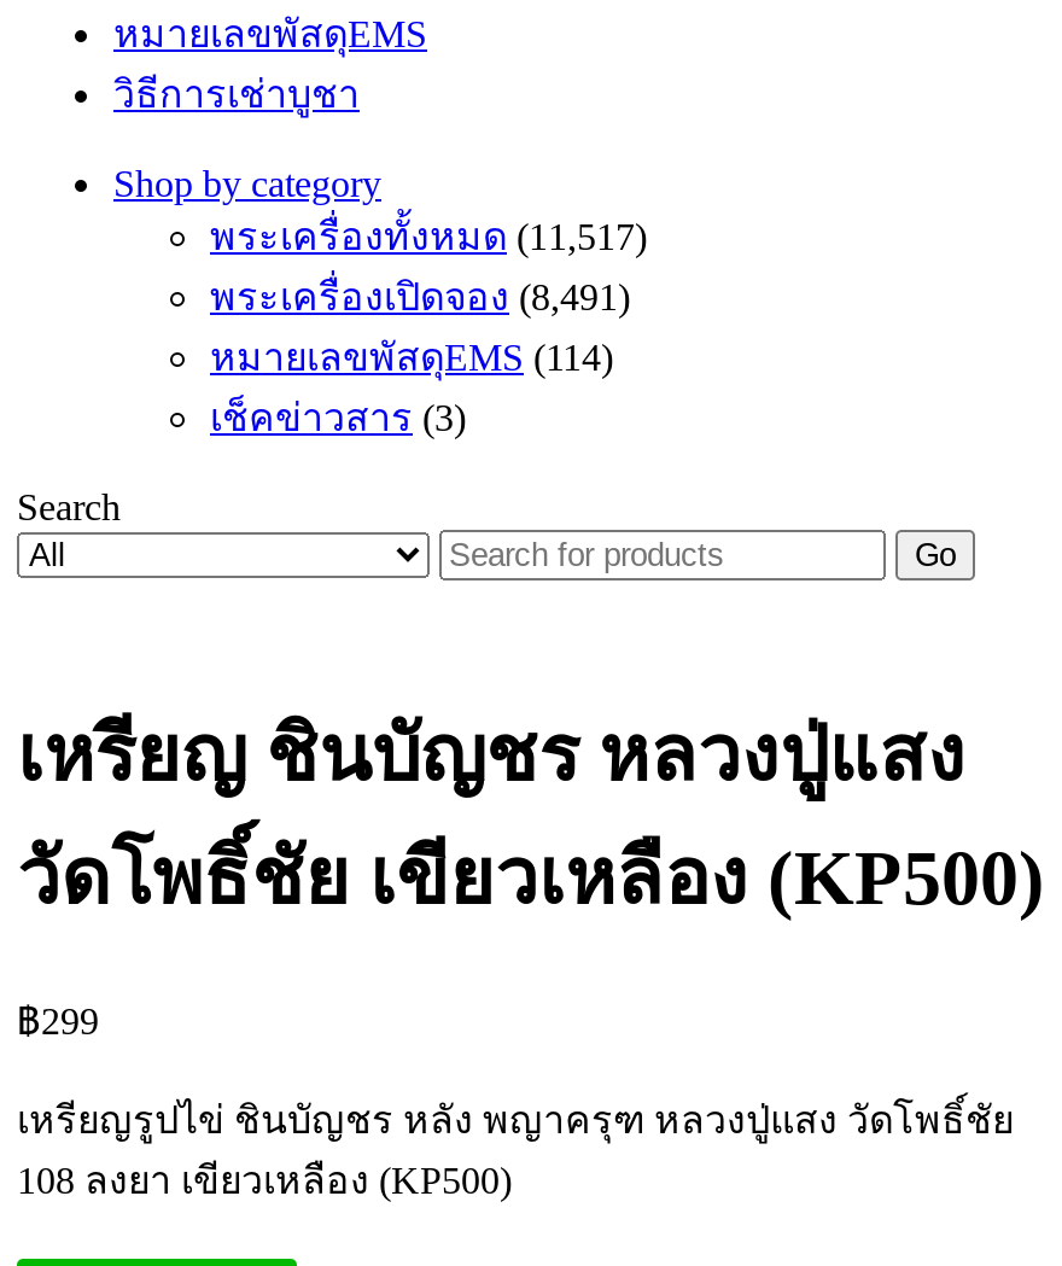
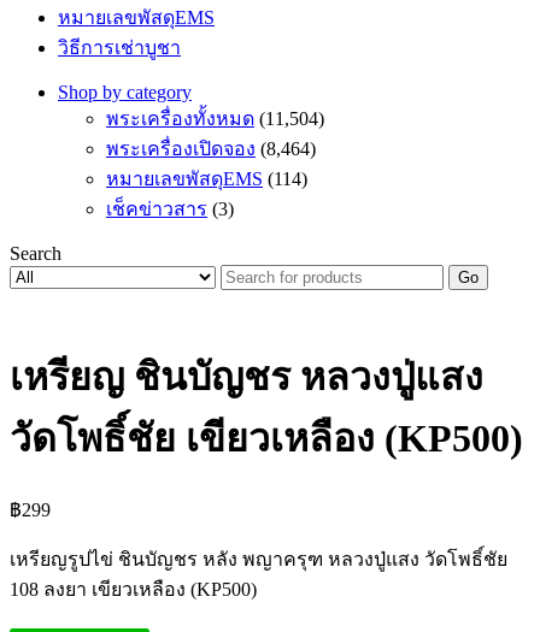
- พระเครื่องทั้งหมด(11,517)
+ พระเครื่องทั้งหมด(11,504)

- พระเครื่องเปิดจอง(8,491)
+ พระเครื่องเปิดจอง(8,464)
